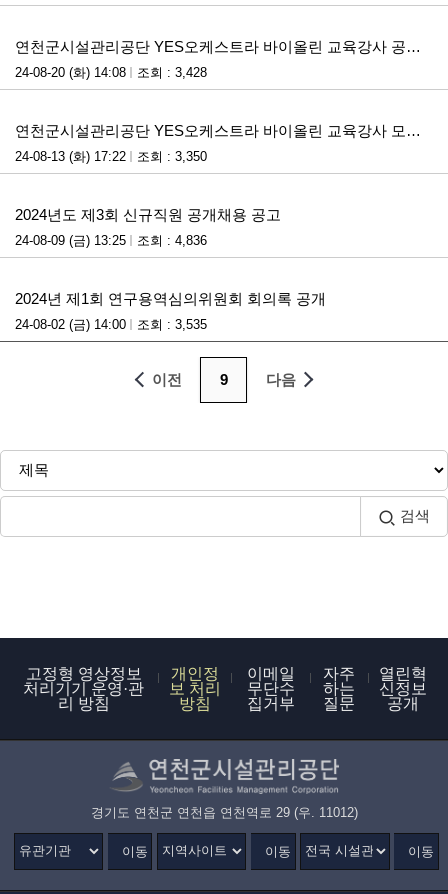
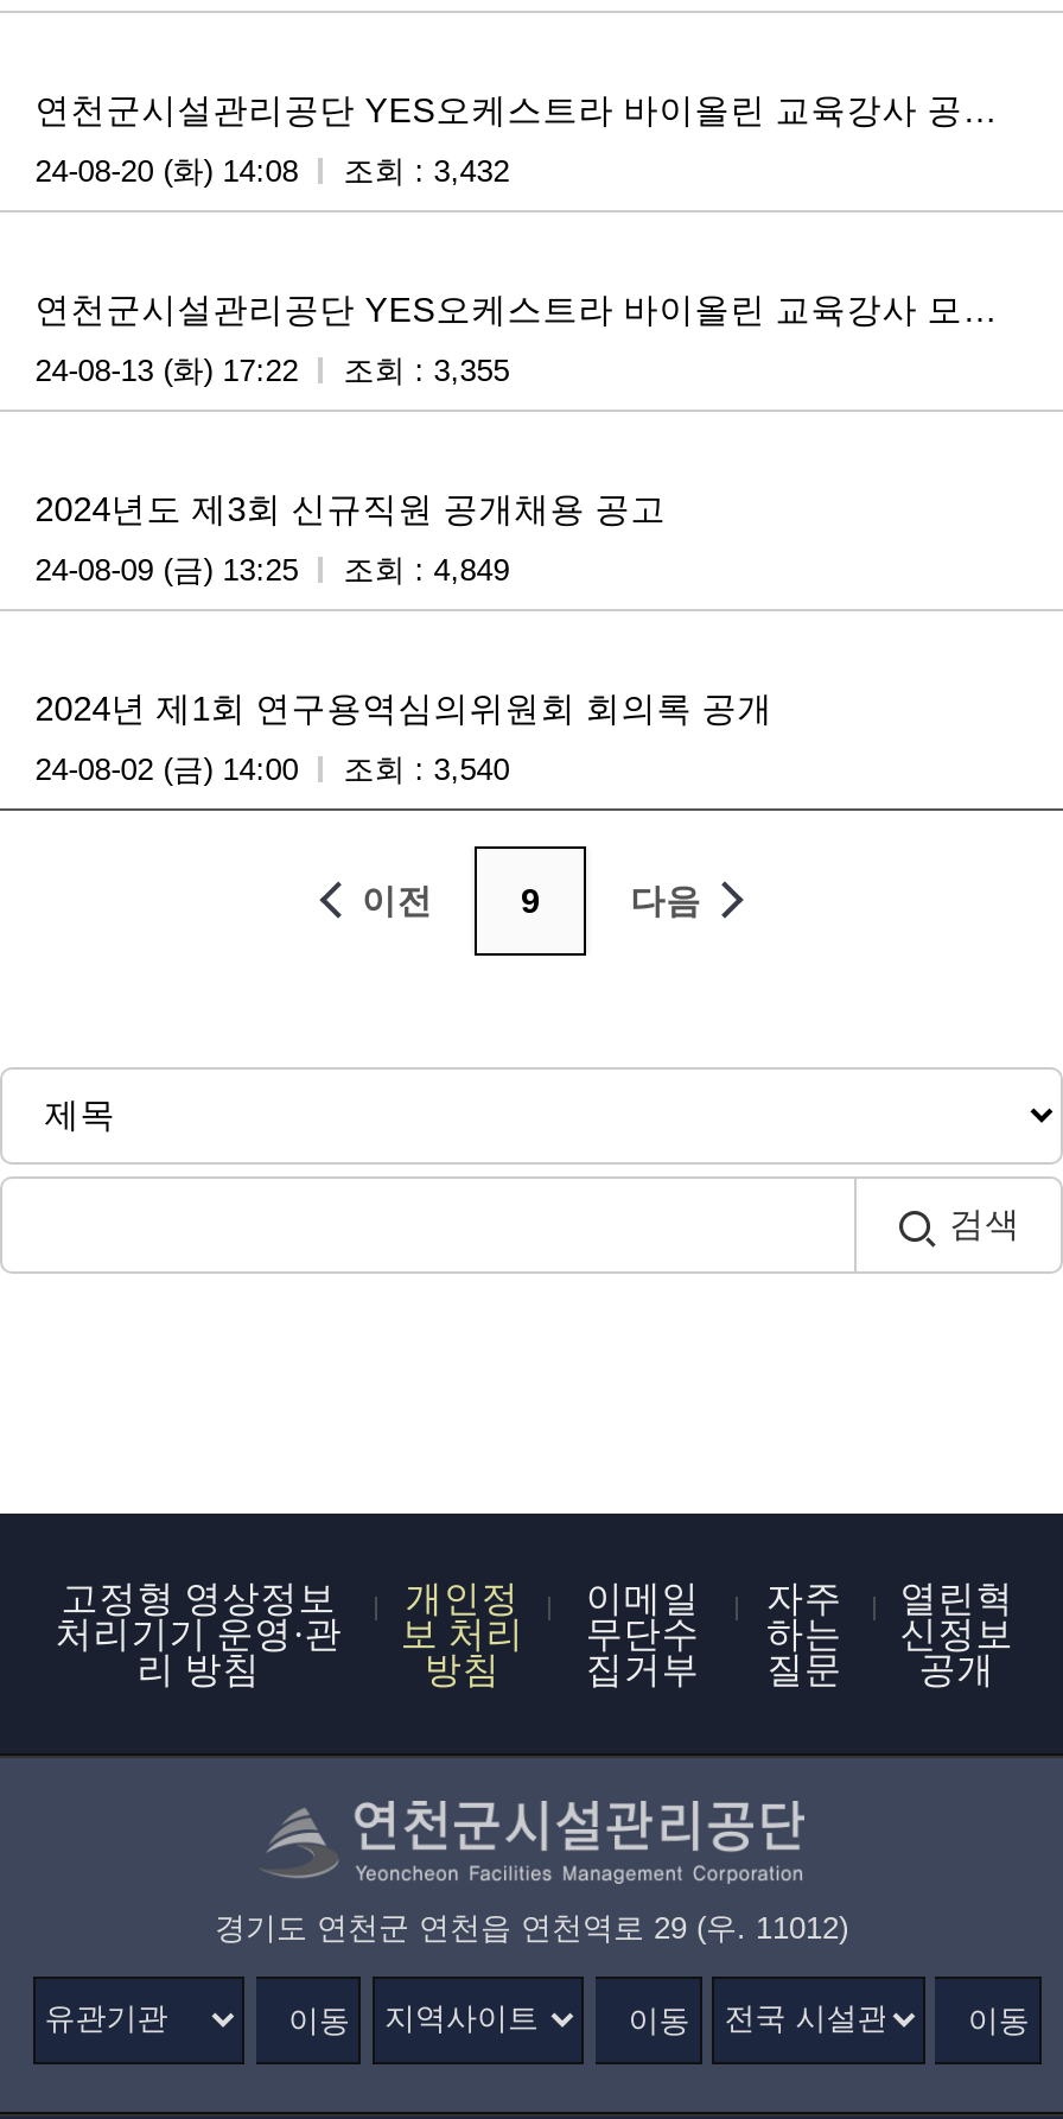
- 24-08-20 (화) 14:08 조회 : 3,428
+ 24-08-20 (화) 14:08 조회 : 3,432

- 24-08-13 (화) 17:22 조회 : 3,350
+ 24-08-13 (화) 17:22 조회 : 3,355

- 24-08-09 (금) 13:25 조회 : 4,836
+ 24-08-09 (금) 13:25 조회 : 4,849

- 24-08-02 (금) 14:00 조회 : 3,535
+ 24-08-02 (금) 14:00 조회 : 3,540
